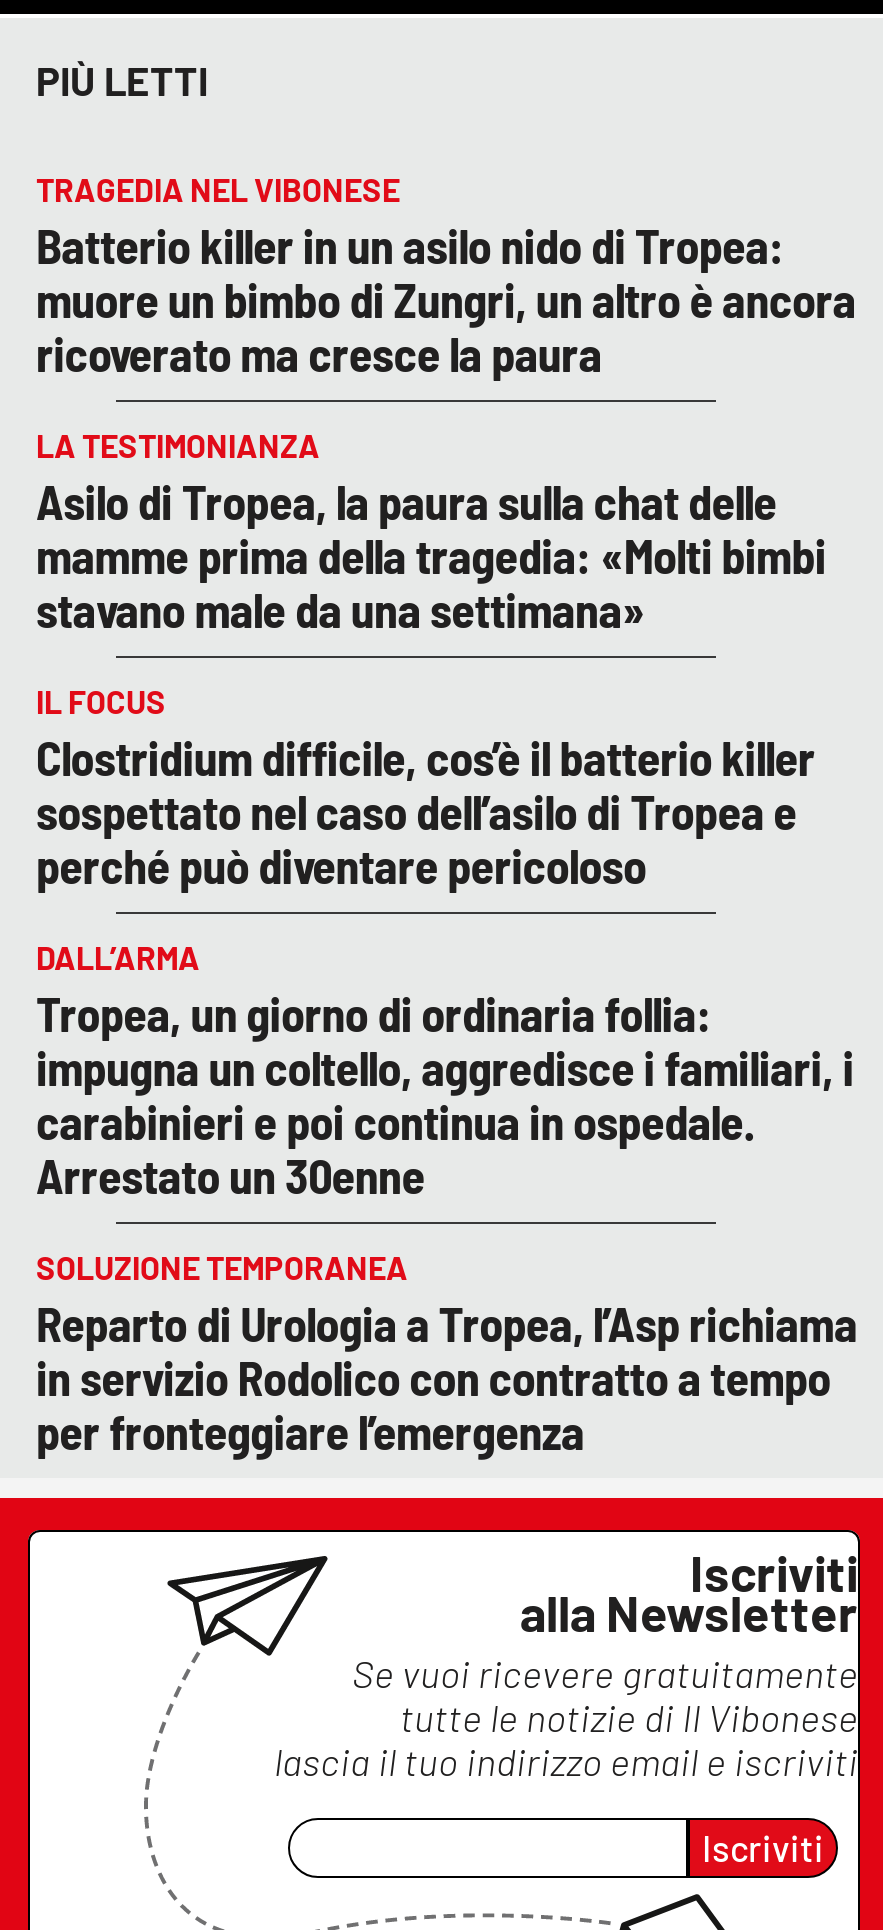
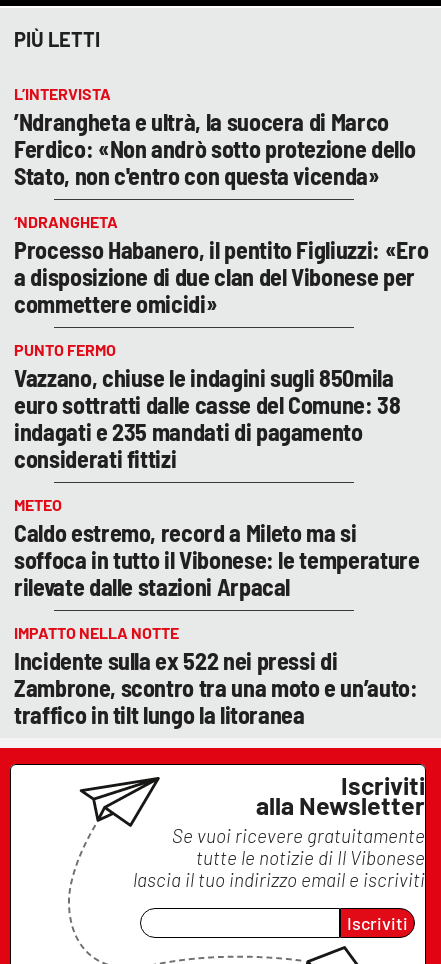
- TRAGEDIA NEL VIBONESE
- Batterio killer in un asilo nido di Tropea:
- muore un bimbo di Zungri, un altro è ancora
- ricoverato ma cresce la paura
+ L’INTERVISTA
+ ’Ndrangheta e ultrà, la suocera di Marco
+ Ferdico: «Non andrò sotto protezione dello
+ Stato, non c'entro con questa vicenda»

- LA TESTIMONIANZA
- Asilo di Tropea, la paura sulla chat delle
- mamme prima della tragedia: «Molti bimbi
- stavano male da una settimana»
+ ‘NDRANGHETA
+ Processo Habanero, il pentito Figliuzzi: «Ero
+ a disposizione di due clan del Vibonese per
+ commettere omicidi»

- IL FOCUS
- Clostridium difficile, cos’è il batterio killer
- sospettato nel caso dell’asilo di Tropea e
- perché può diventare pericoloso
+ PUNTO FERMO
+ Vazzano, chiuse le indagini sugli 850mila
+ euro sottratti dalle casse del Comune: 38
+ indagati e 235 mandati di pagamento
+ considerati fittizi

- DALL’ARMA
- Tropea, un giorno di ordinaria follia:
- impugna un coltello, aggredisce i familiari, i
- carabinieri e poi continua in ospedale.
- Arrestato un 30enne
+ METEO
+ Caldo estremo, record a Mileto ma si
+ soffoca in tutto il Vibonese: le temperature
+ rilevate dalle stazioni Arpacal

- SOLUZIONE TEMPORANEA
- Reparto di Urologia a Tropea, l’Asp richiama
- in servizio Rodolico con contratto a tempo
- per fronteggiare l’emergenza
+ IMPATTO NELLA NOTTE
+ Incidente sulla ex 522 nei pressi di
+ Zambrone, scontro tra una moto e un’auto:
+ traffico in tilt lungo la litoranea
